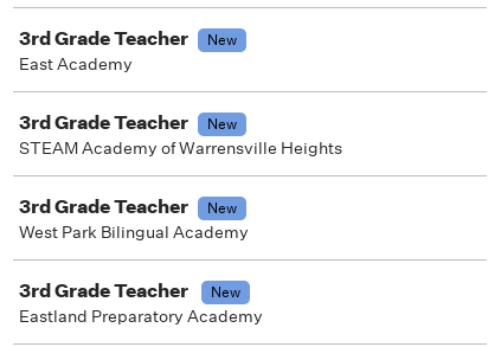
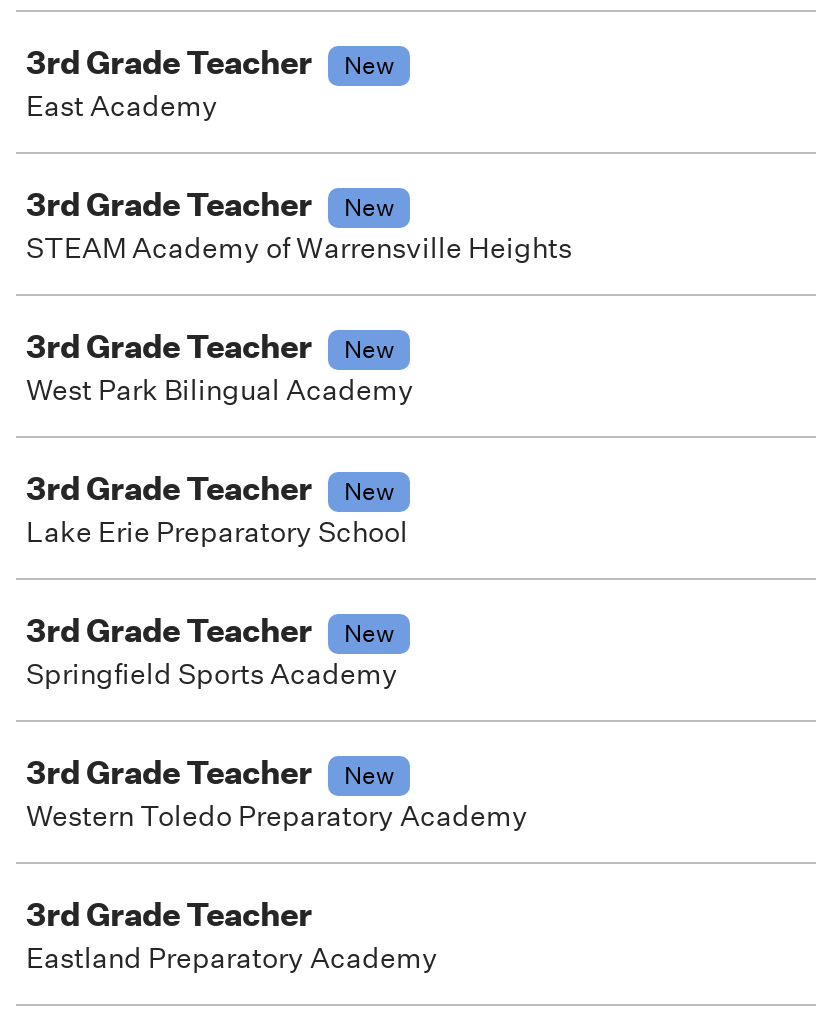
+ Lake Erie Preparatory School
+ 3rd Grade Teacher
+ New
+ Springfield Sports Academy
+ 3rd Grade Teacher
+ New
+ Western Toledo Preparatory Academy
+ 3rd Grade Teacher
